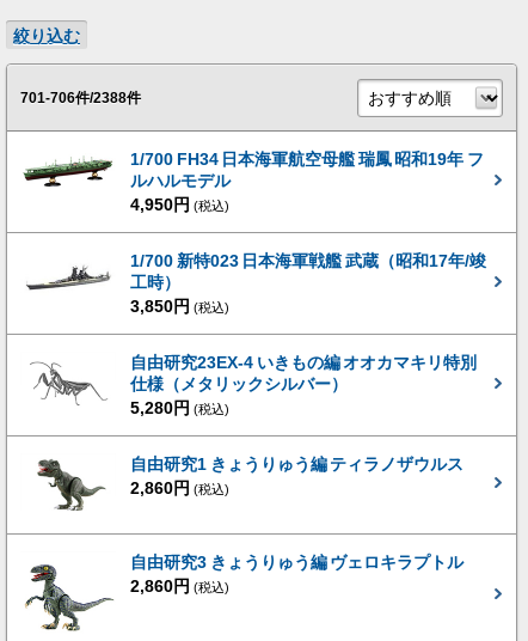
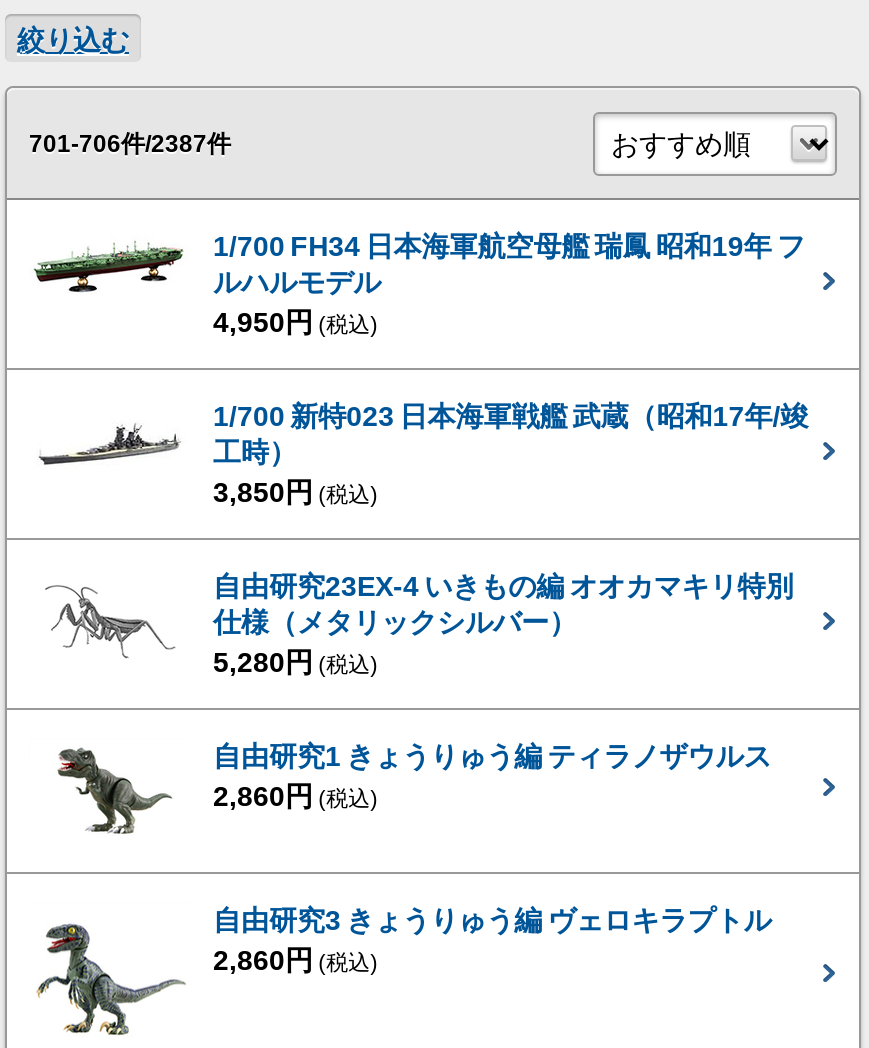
- 701-706件/2388件
+ 701-706件/2387件
